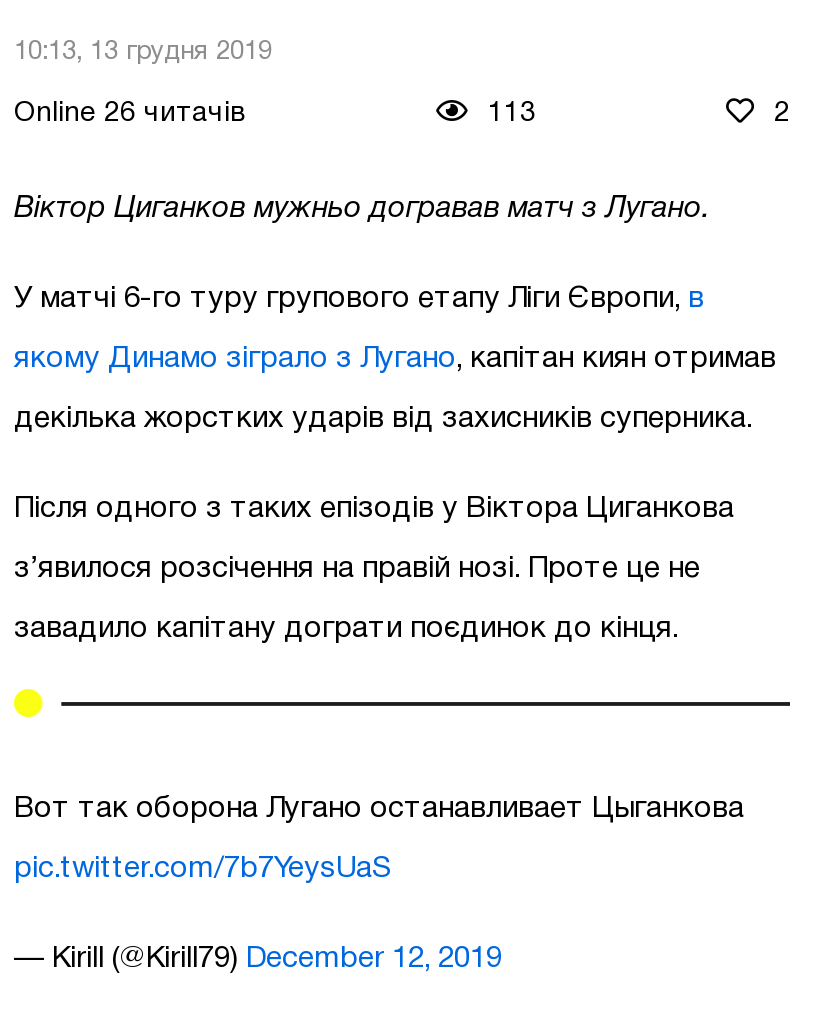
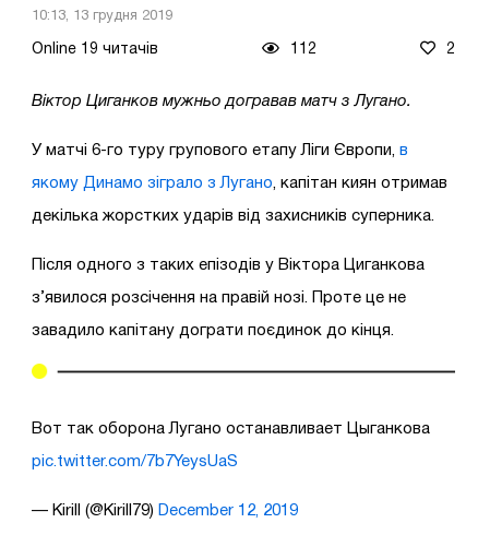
- Online 26 читачів
+ Online 19 читачів

- 113
+ 112
